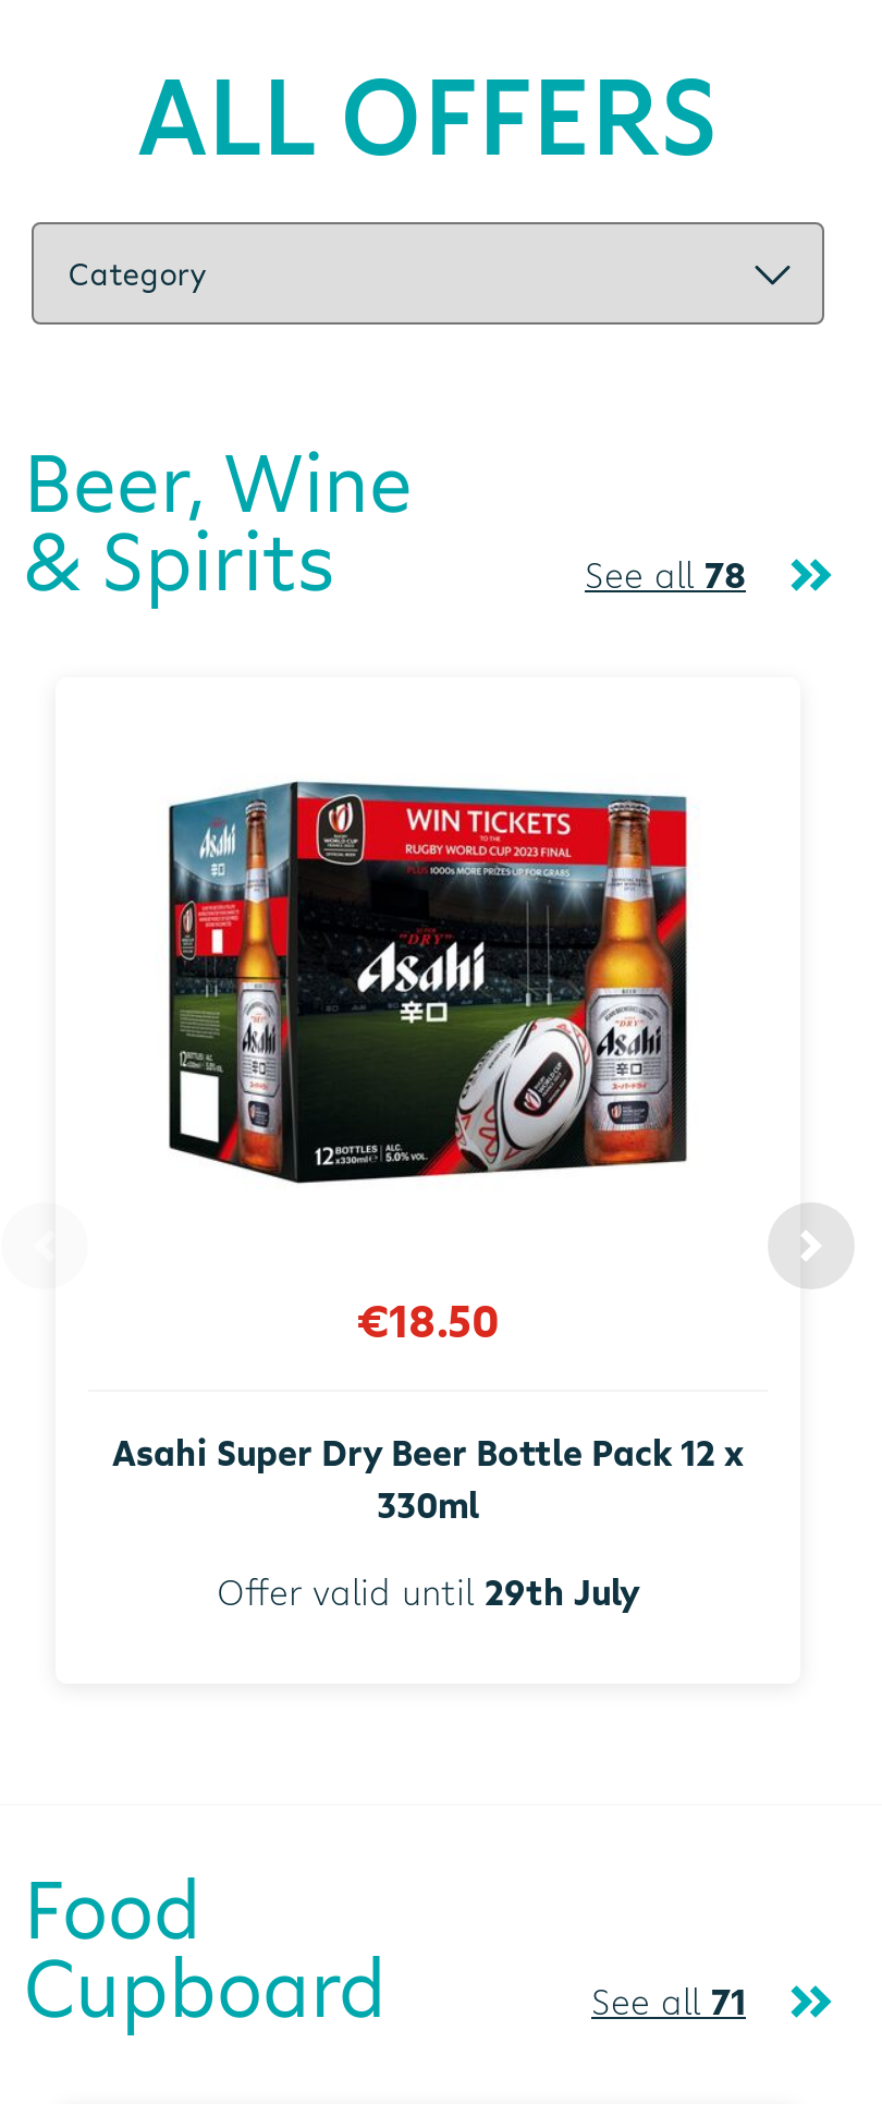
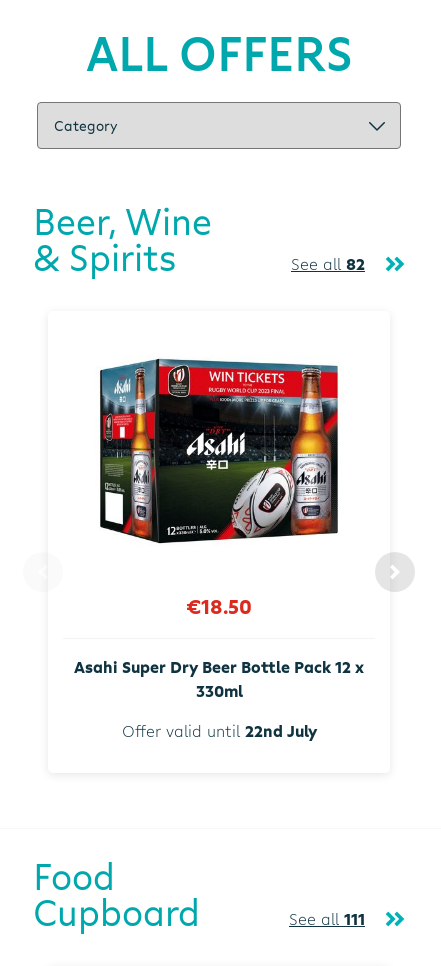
- See all 78
+ See all 82

- Offer valid until 29th July
+ Offer valid until 22nd July

- See all 71
+ See all 111
